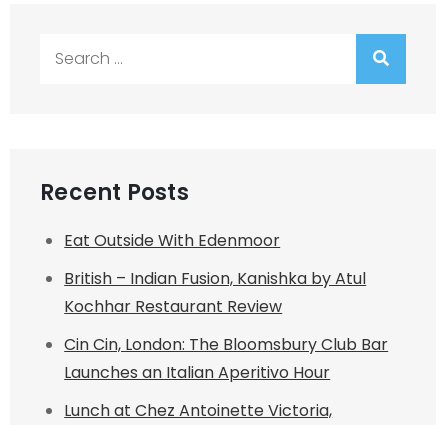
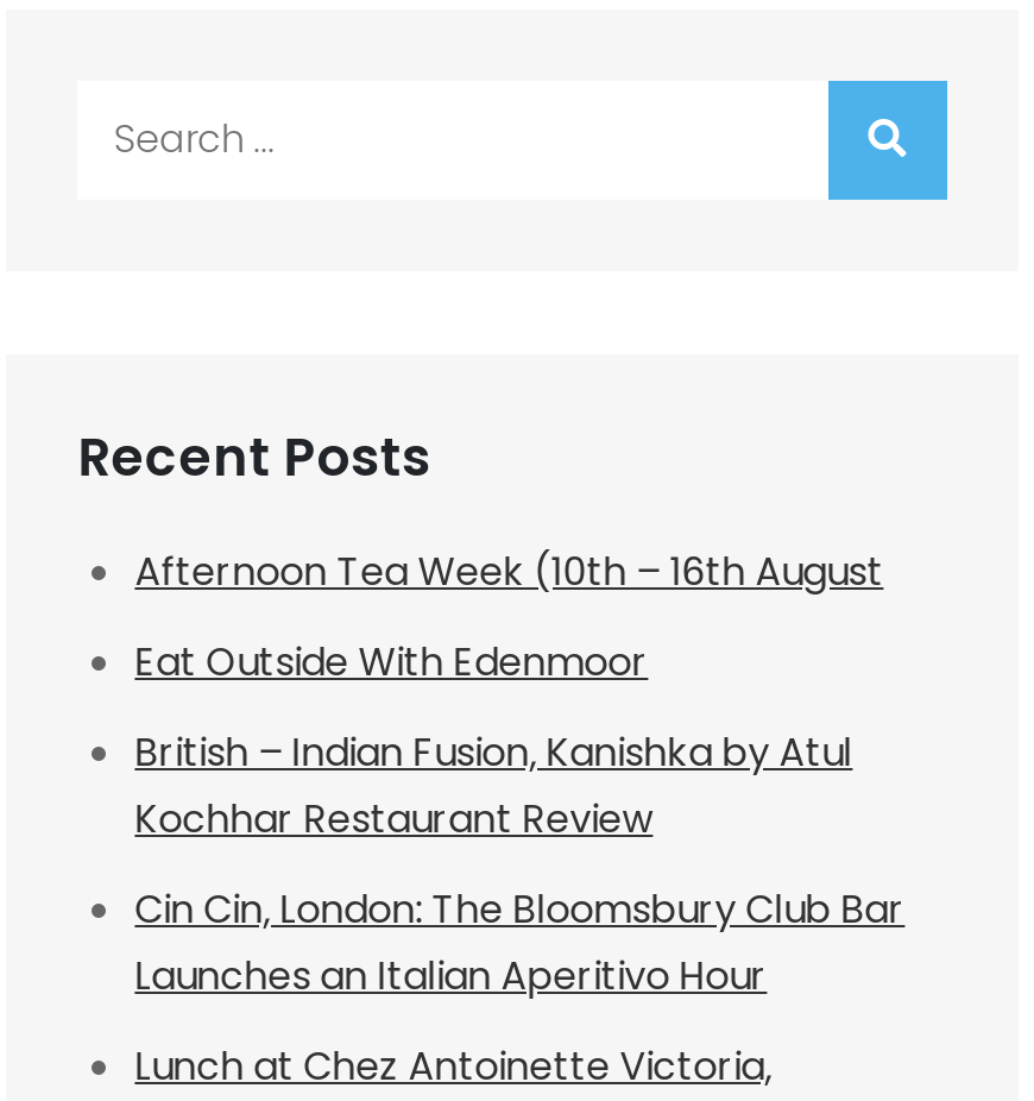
+ Afternoon Tea Week (10th – 16th August
